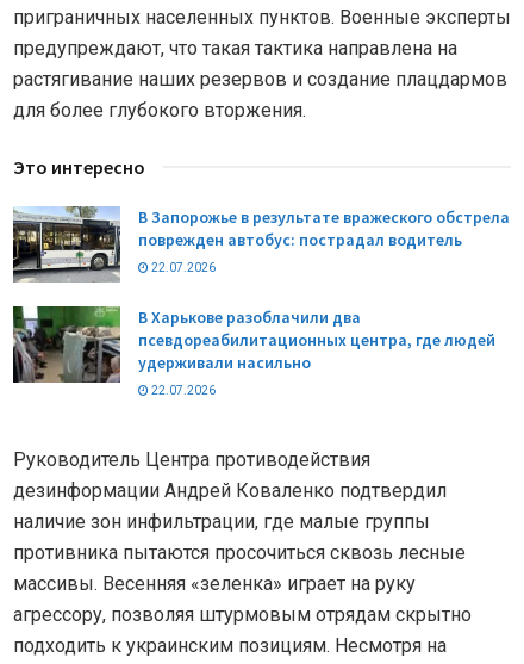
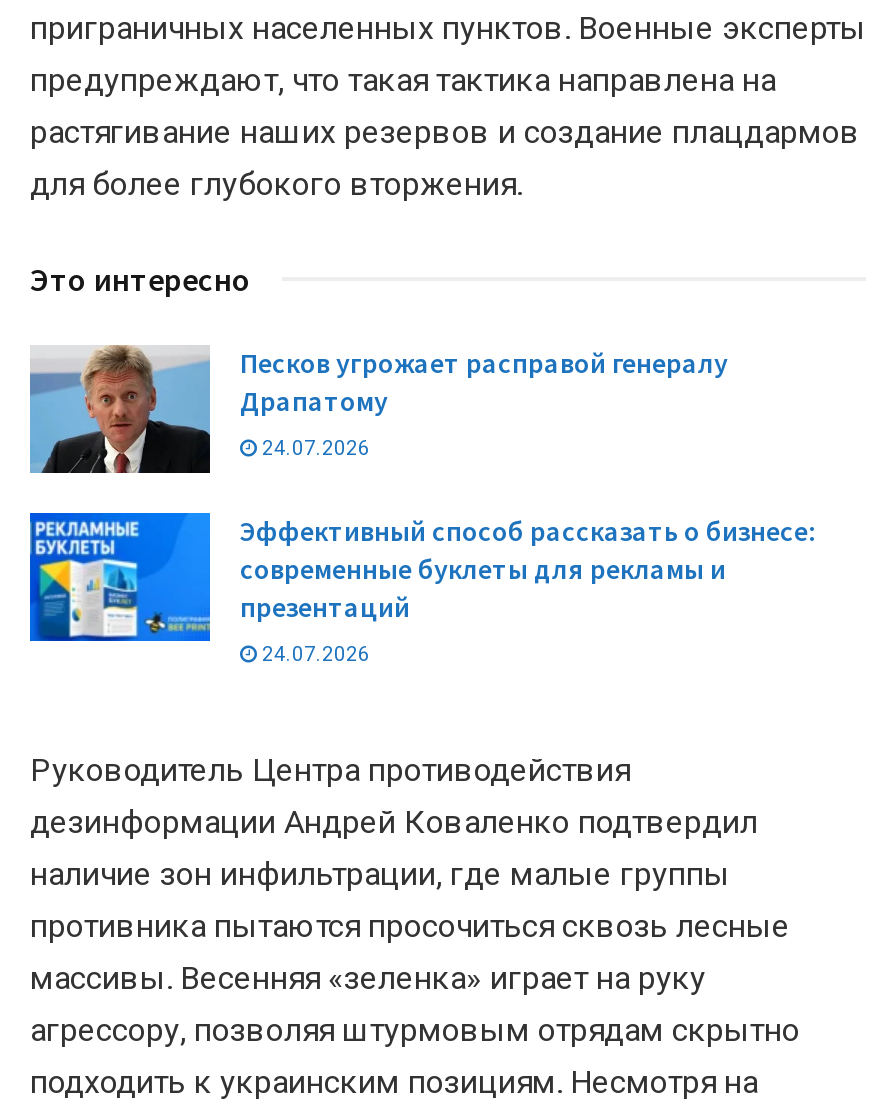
- [image]
- В Запорожье в результате вражеского обстрела
- поврежден автобус: пострадал водитель
+ [image]
+ Песков угрожает расправой генералу
+ Драпатому

- 22.07.2026
+ 24.07.2026

- [image]
- В Харькове разоблачили два
- псевдореабилитационных центра, где людей
- удерживали насильно
+ [image]
+ Эффективный способ рассказать о бизнесе:
+ современные буклеты для рекламы и
+ презентаций

- 22.07.2026
+ 24.07.2026
